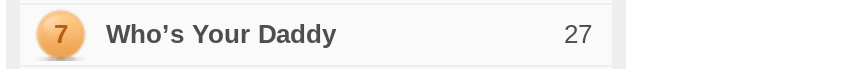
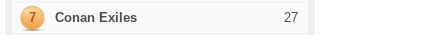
- Who’s Your Daddy
+ Conan Exiles
